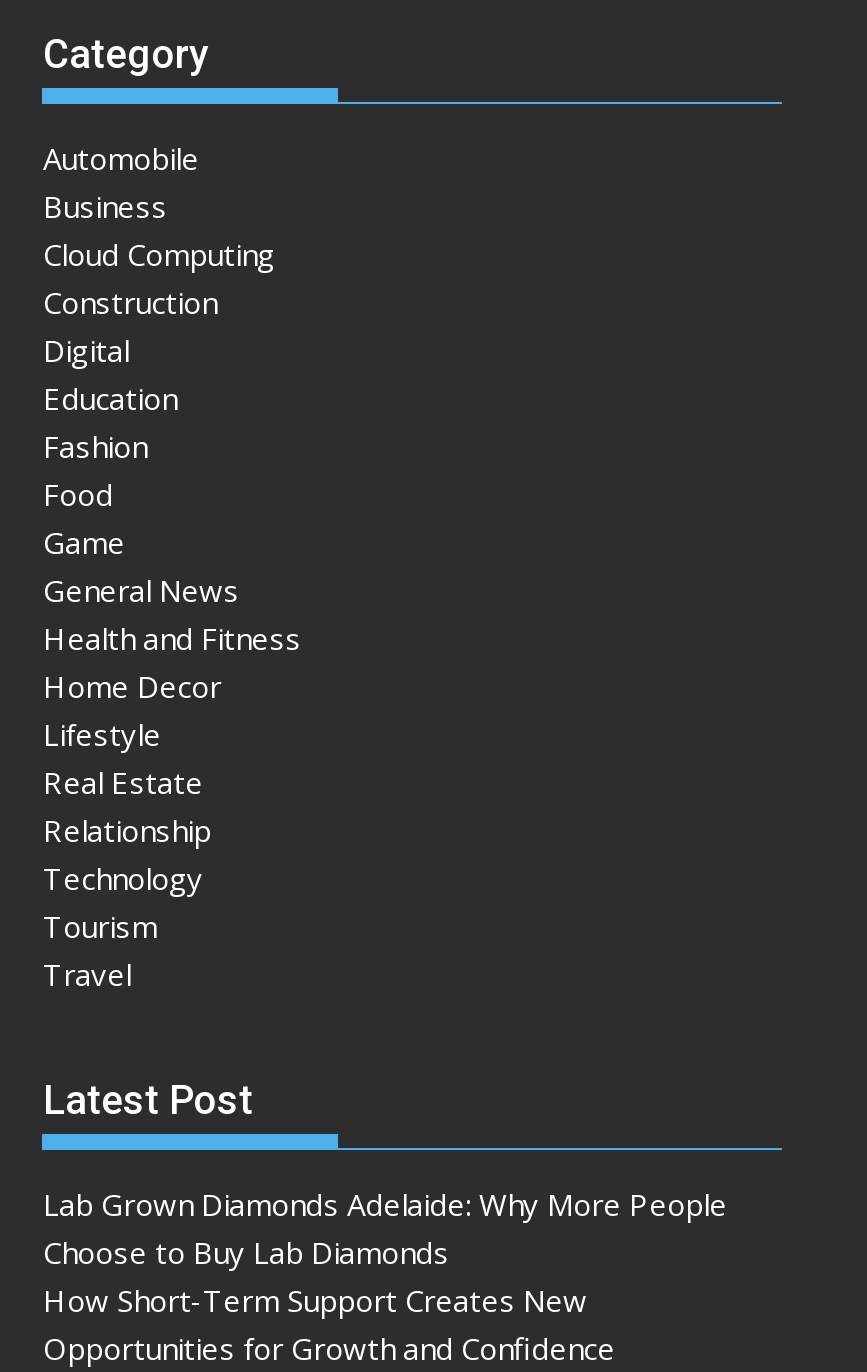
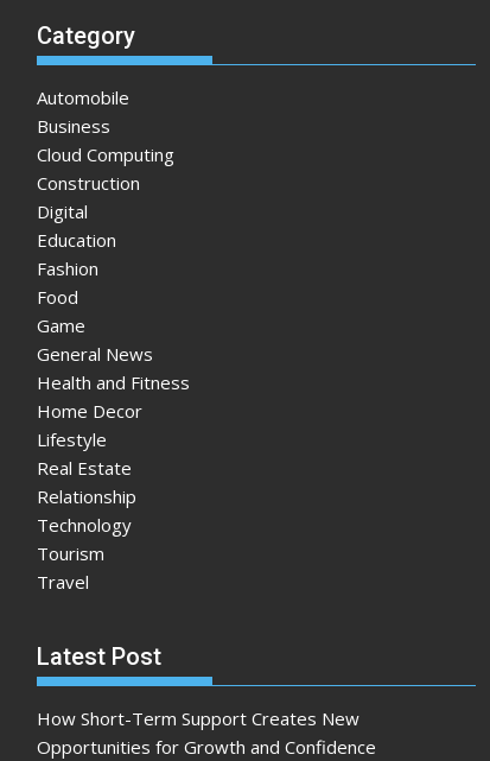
- Lab Grown Diamonds Adelaide: Why More People
- Choose to Buy Lab Diamonds
